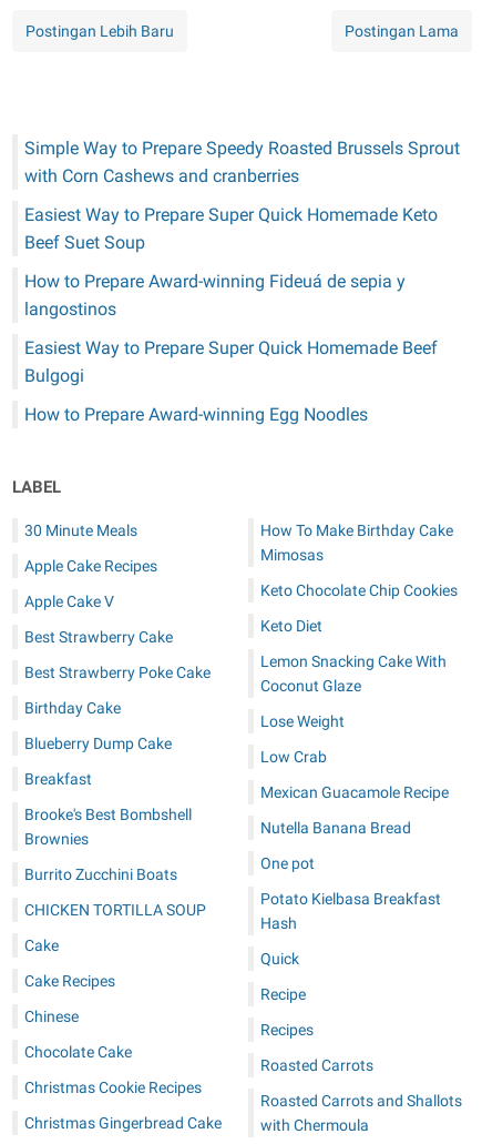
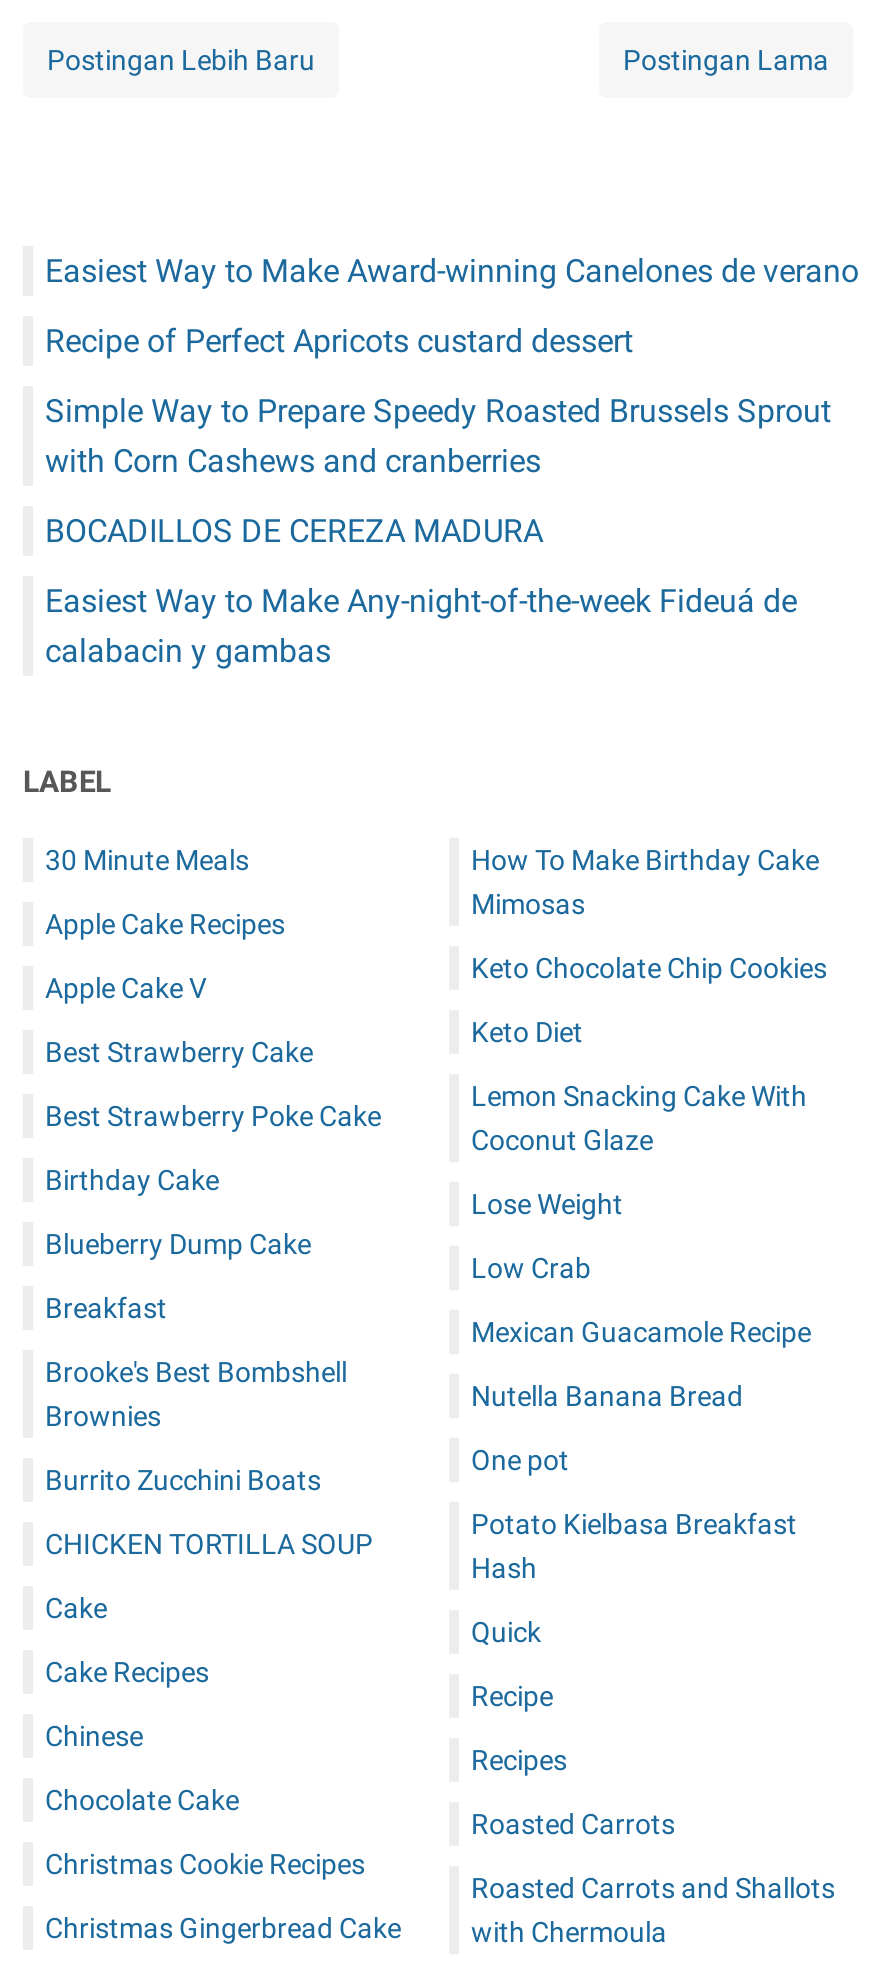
+ Easiest Way to Make Award-winning Canelones de verano
+ Recipe of Perfect Apricots custard dessert

moved down: Simple Way to Prepare Speedy Roasted Brussels Sprout | with Corn Cashews and cranberries

- Easiest Way to Prepare Super Quick Homemade Keto
- Beef Suet Soup
- How to Prepare Award-winning Fideuá de sepia y
- langostinos
- Easiest Way to Prepare Super Quick Homemade Beef
- Bulgogi
- How to Prepare Award-winning Egg Noodles
+ BOCADILLOS DE CEREZA MADURA
+ Easiest Way to Make Any-night-of-the-week Fideuá de
+ calabacin y gambas
